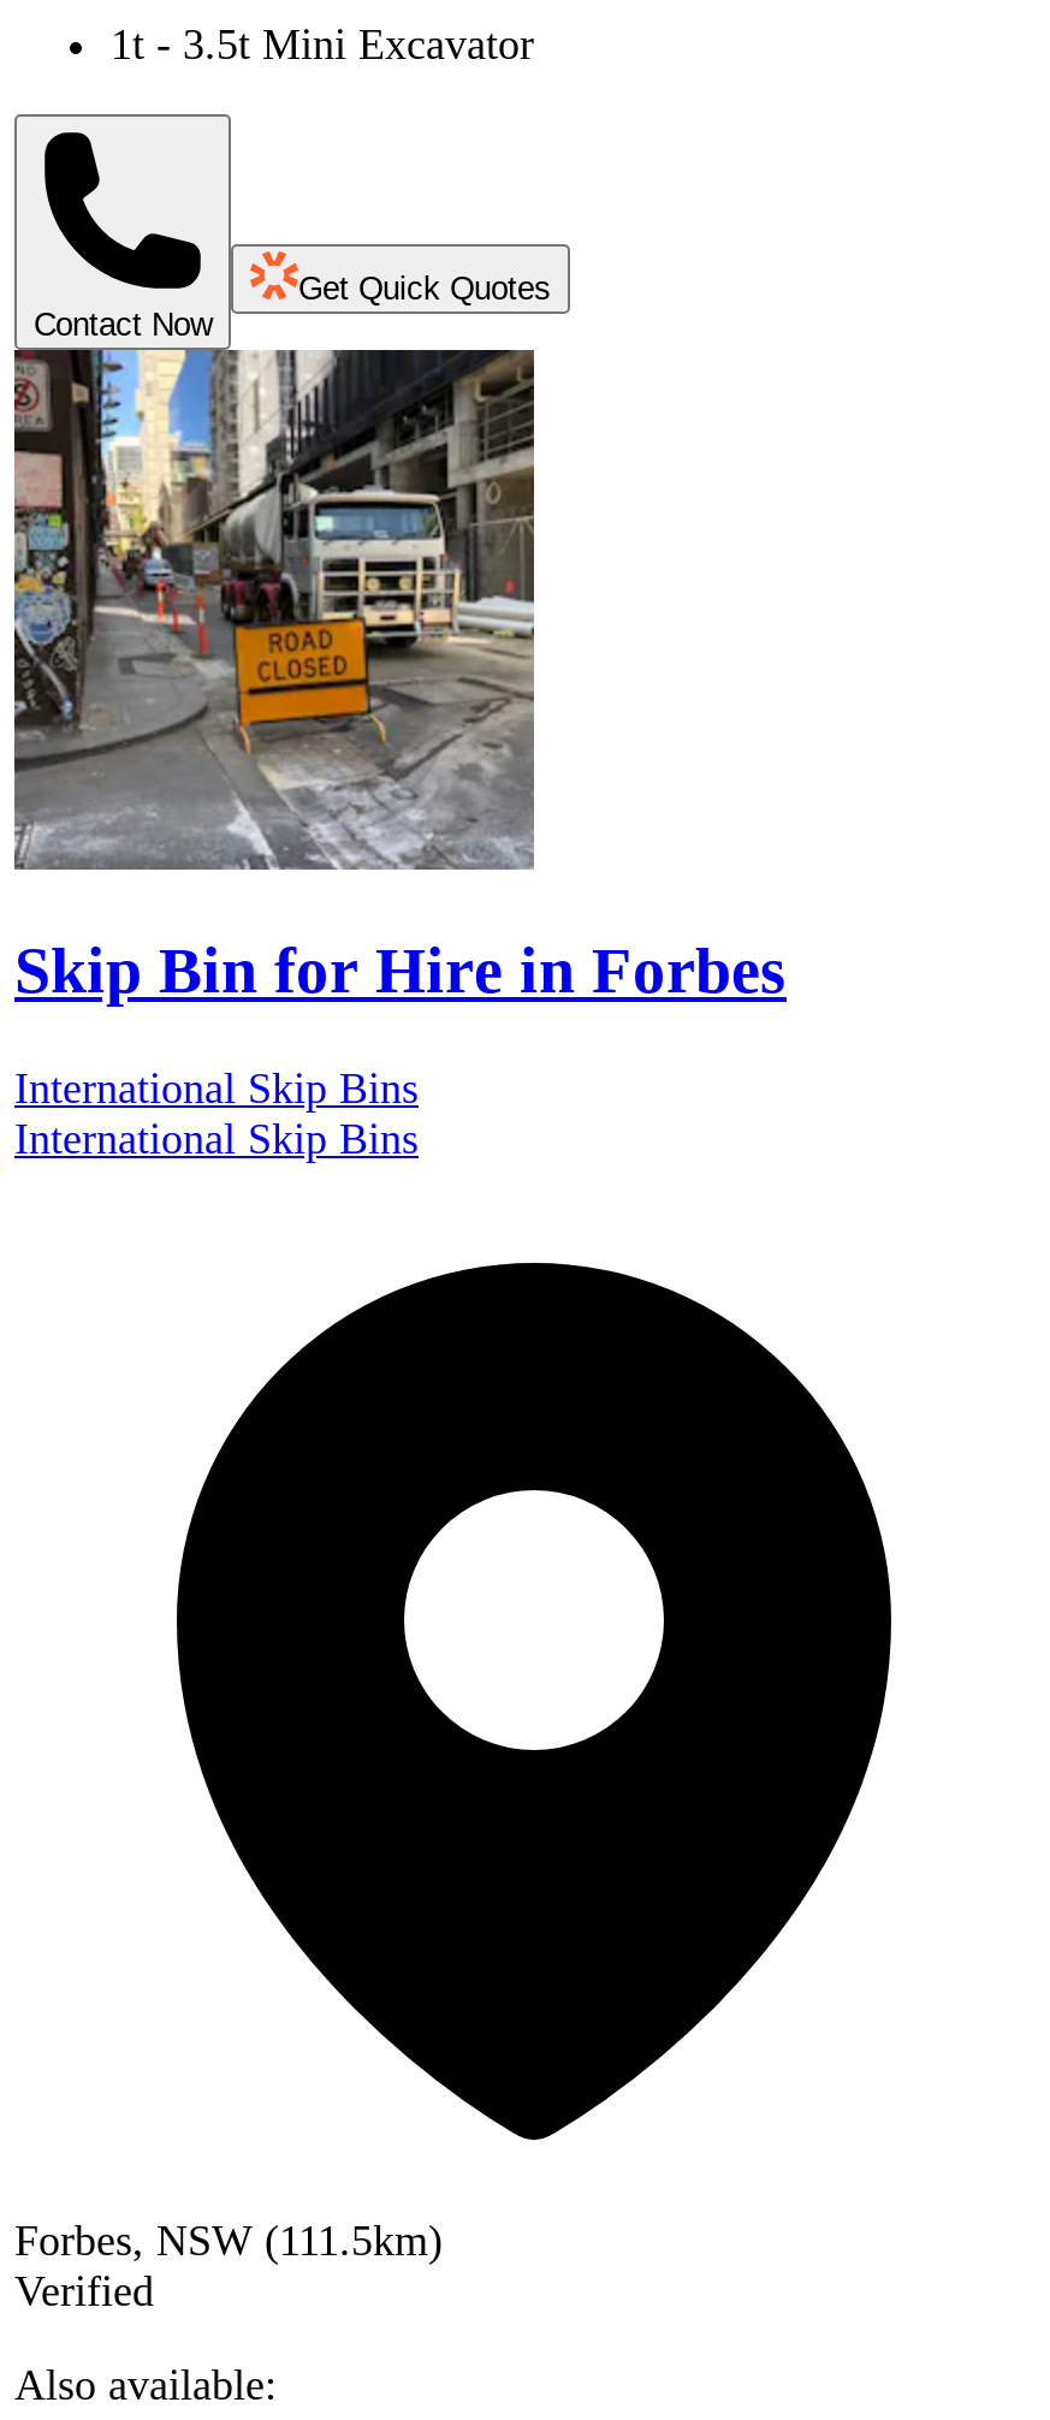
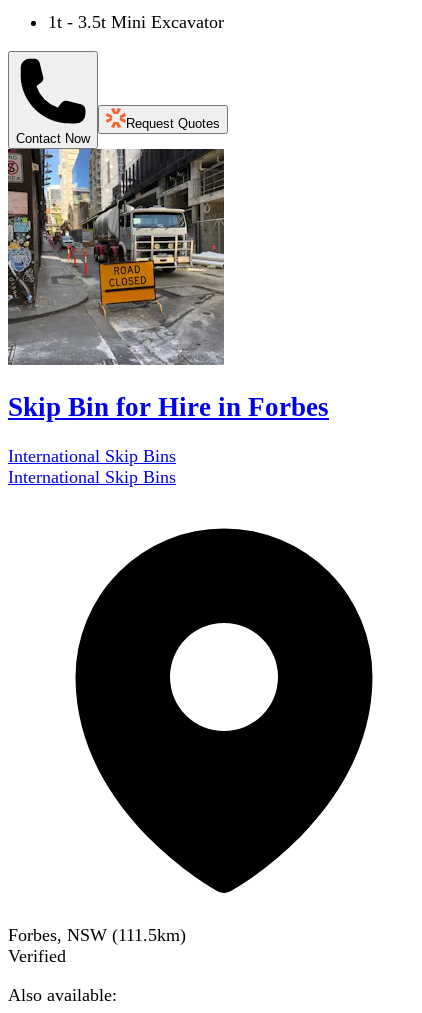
- Get Quick Quotes
+ Request Quotes
